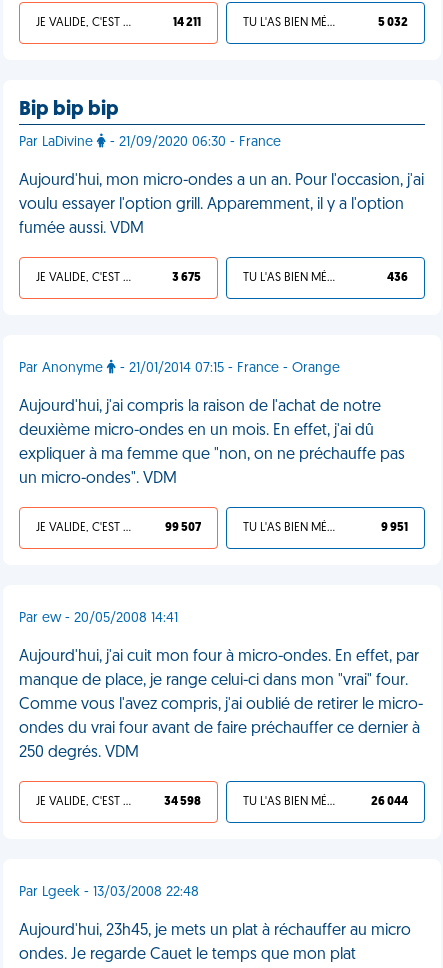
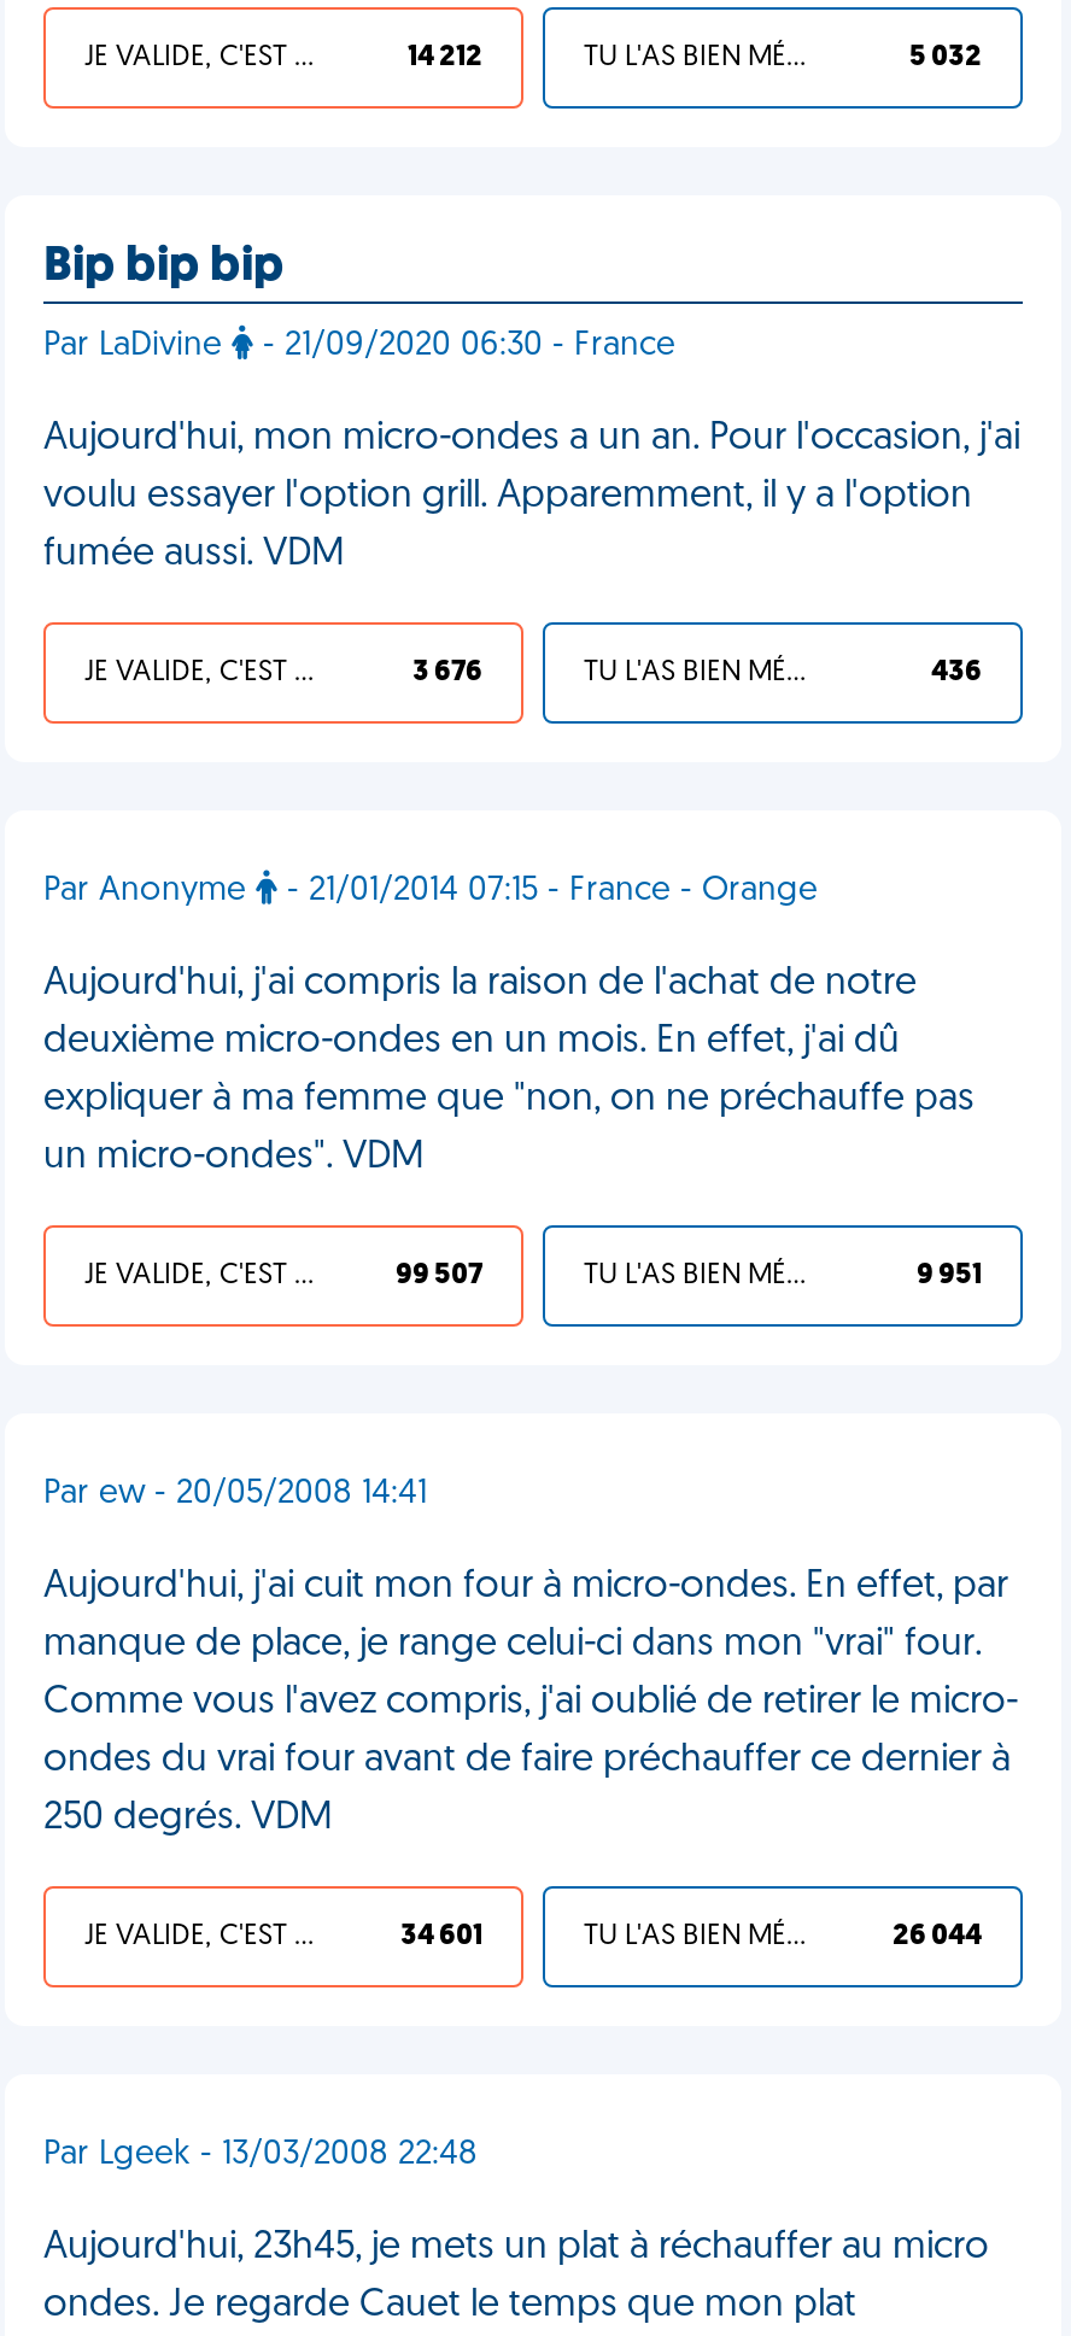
- 14 211
+ 14 212

- 3 675
+ 3 676

- 34 598
+ 34 601
